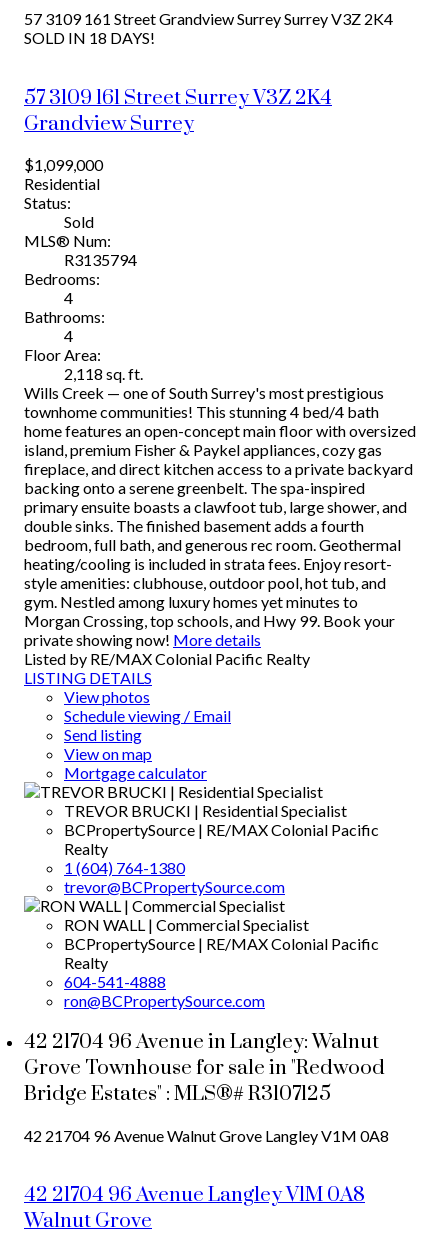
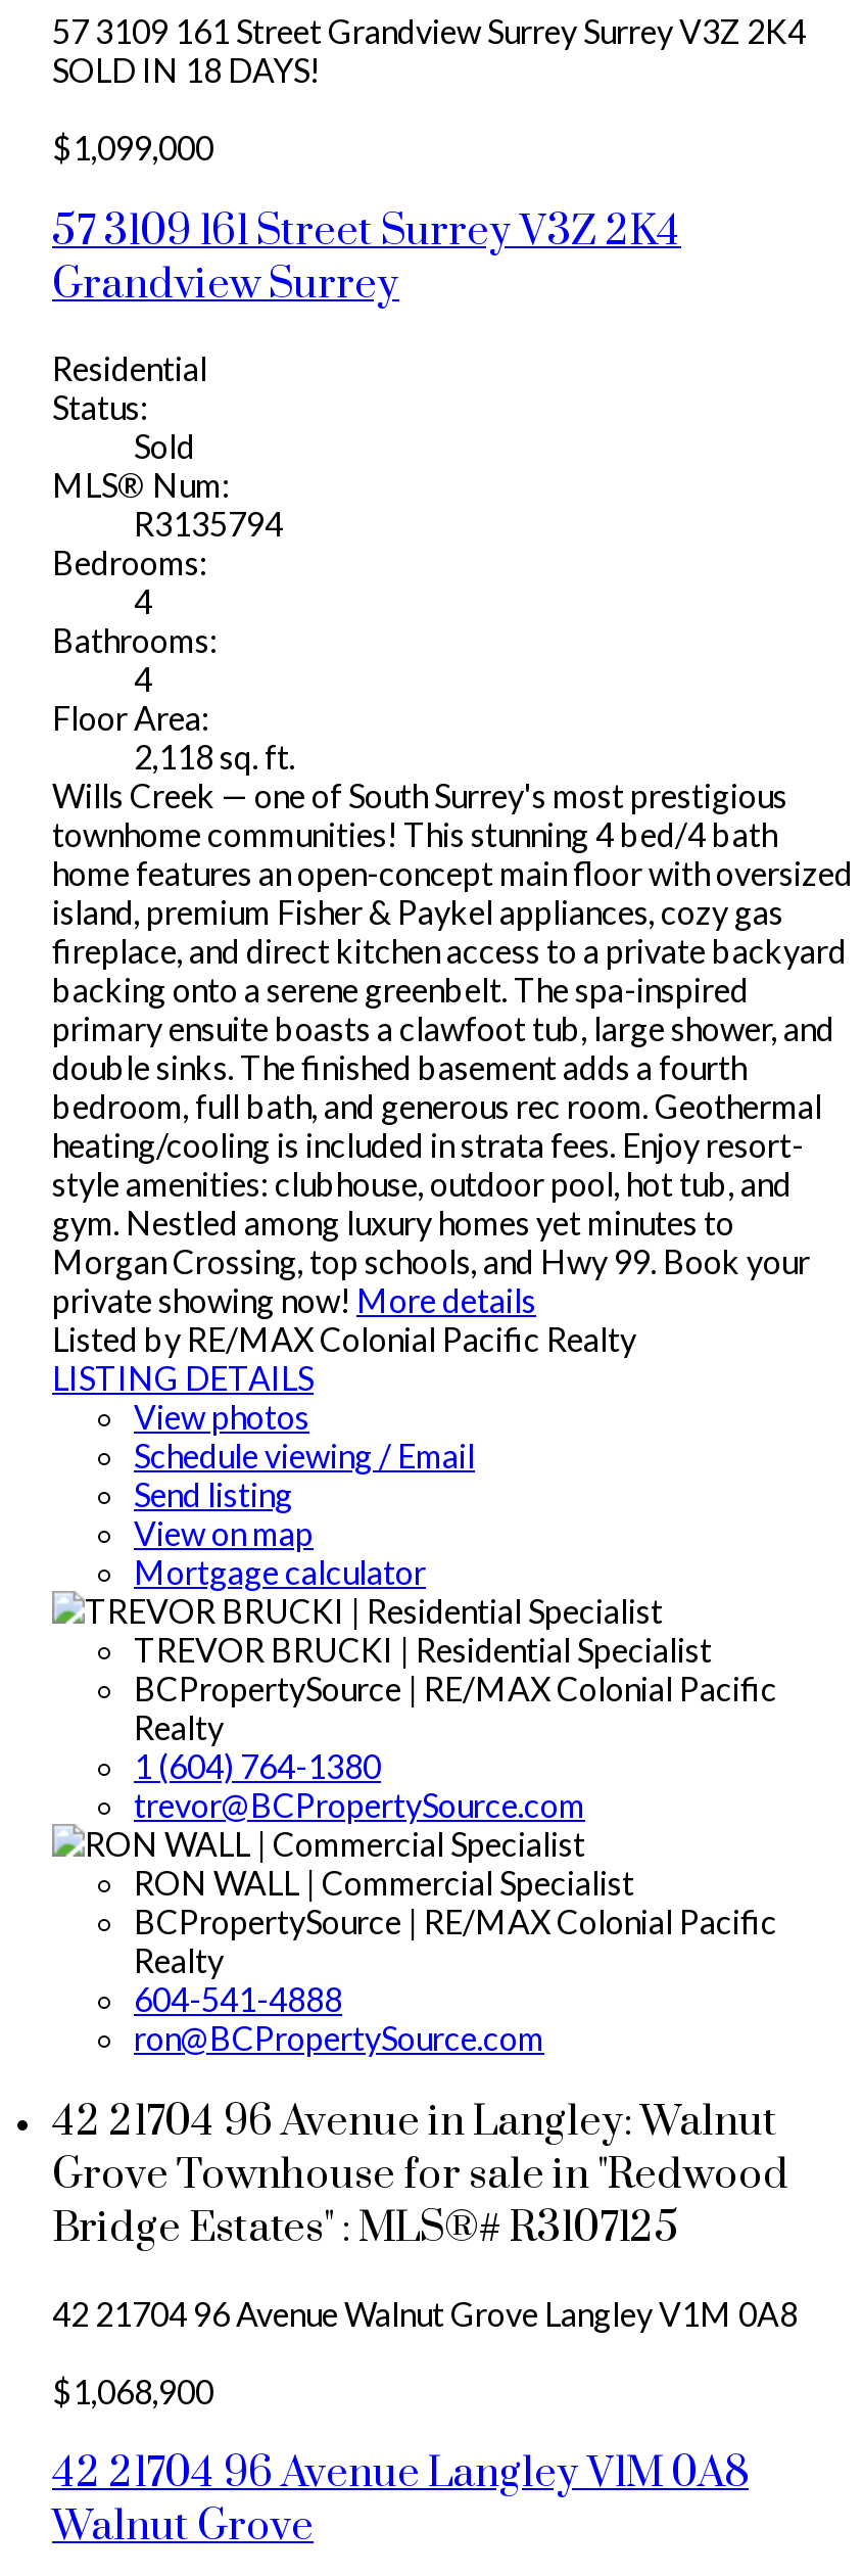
+ $1,099,000

- $1,099,000

+ $1,068,900
